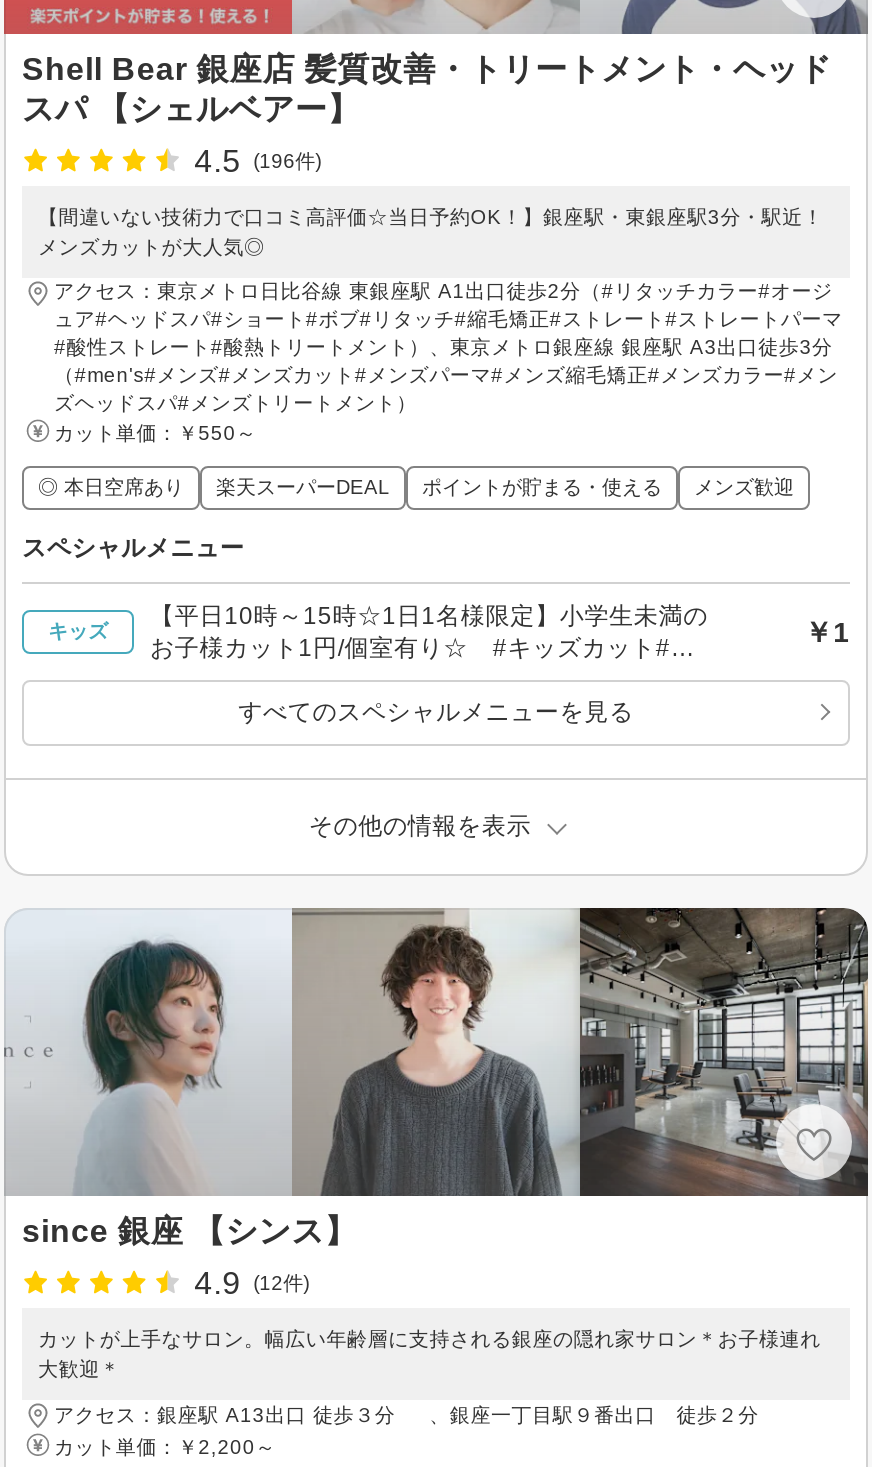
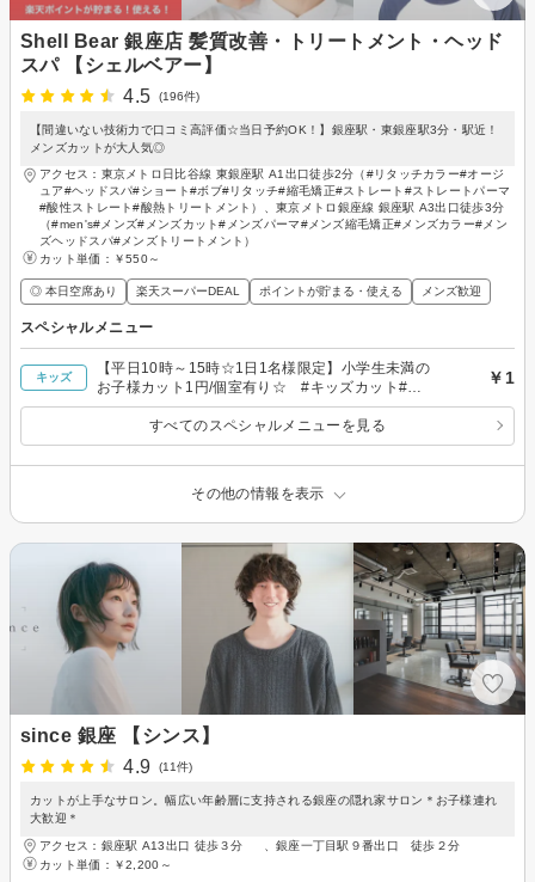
- 4.9 (12件)
+ 4.9 (11件)
